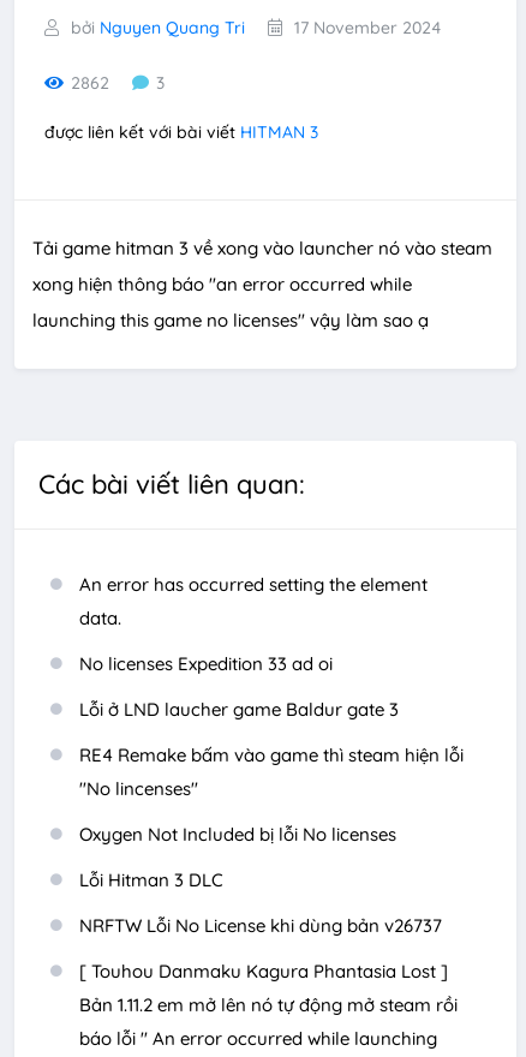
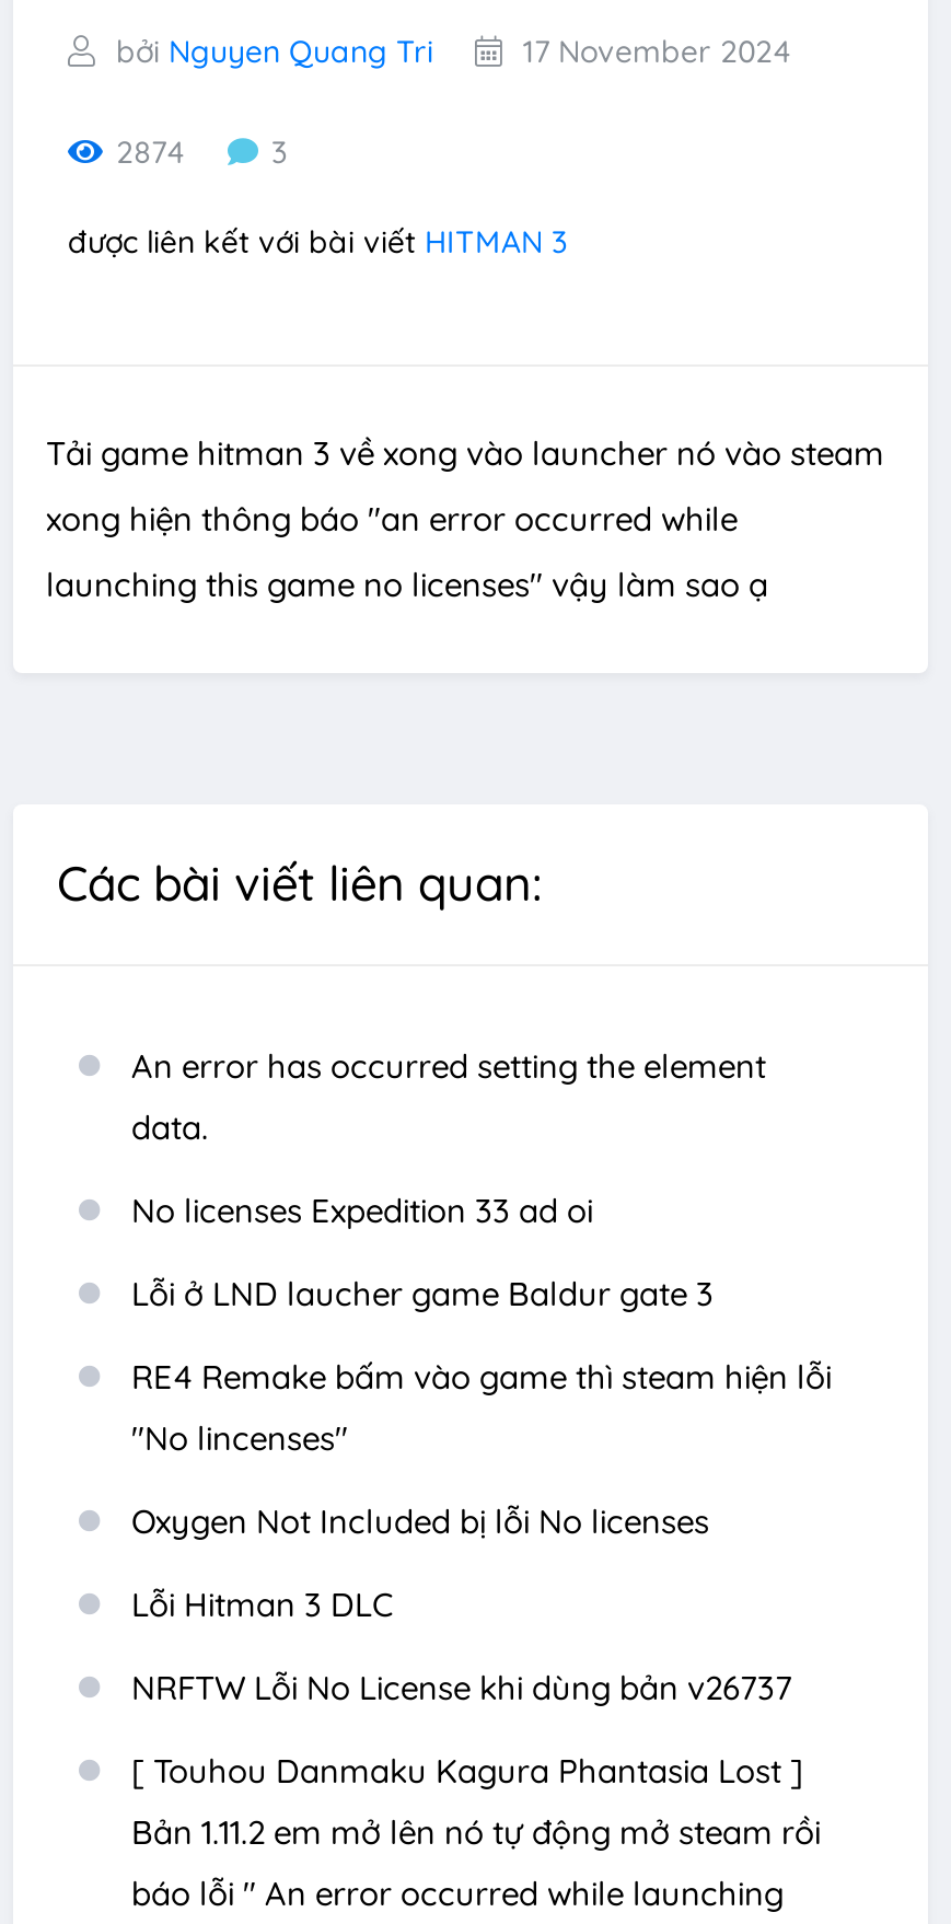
- 2862
+ 2874
